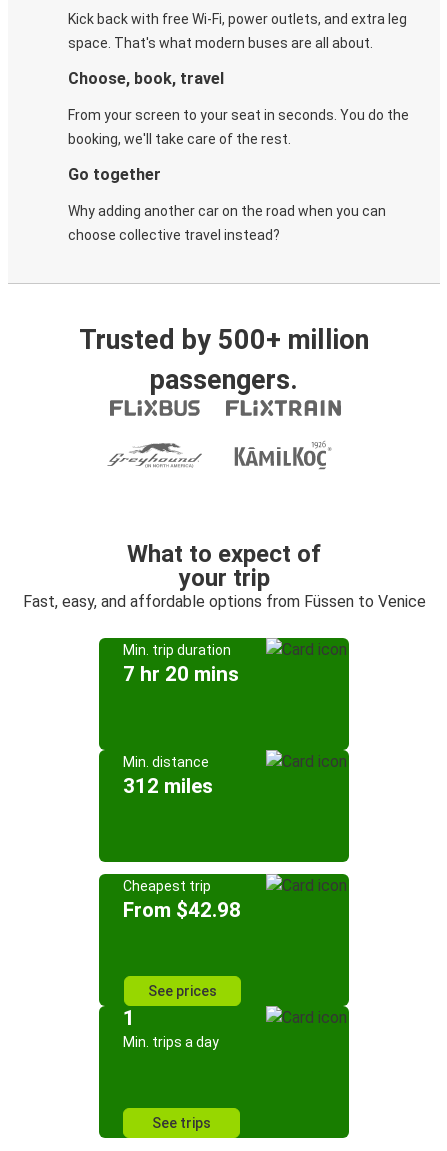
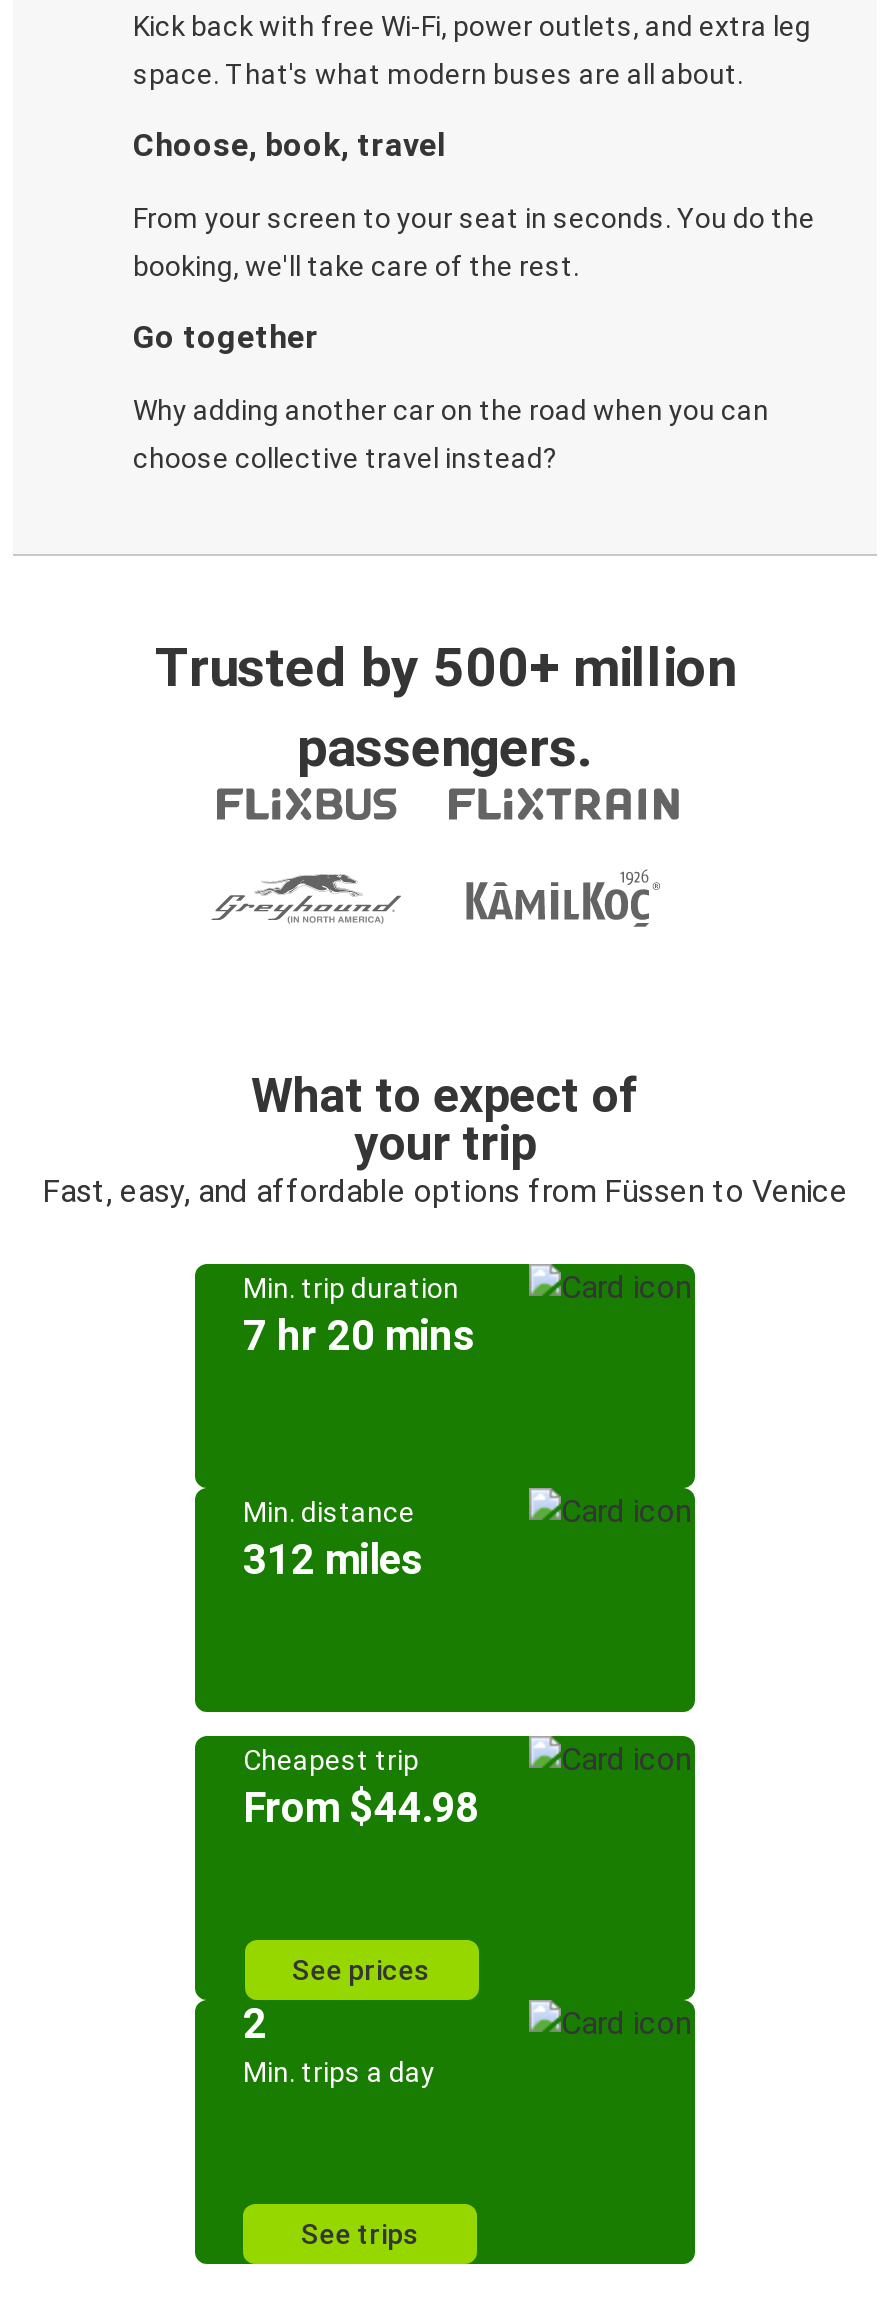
- From $42.98
+ From $44.98

- 1
+ 2
